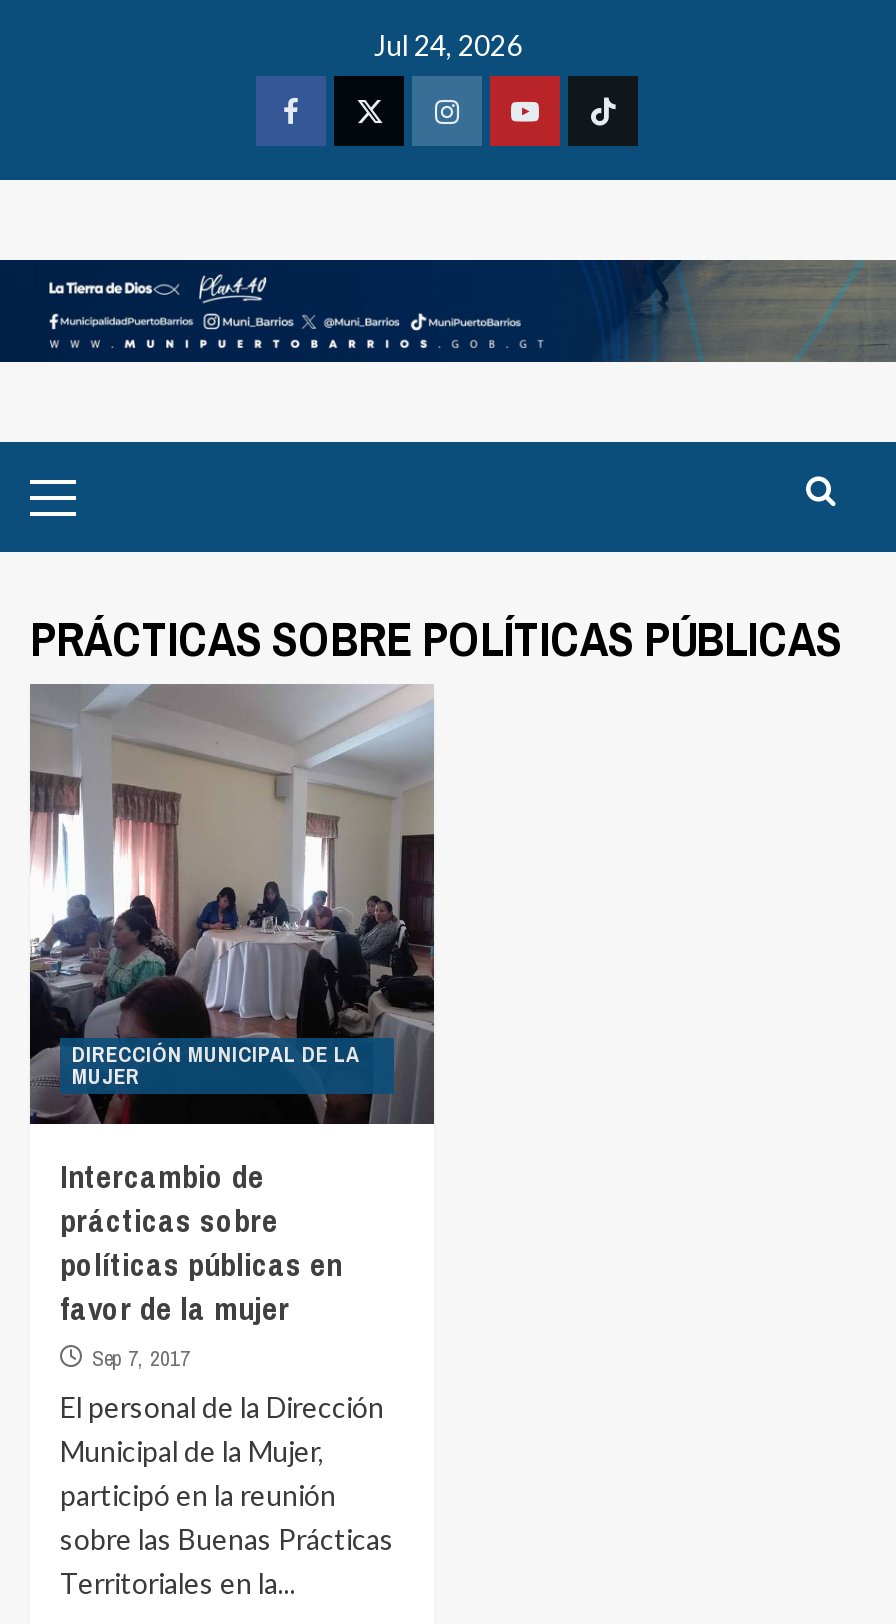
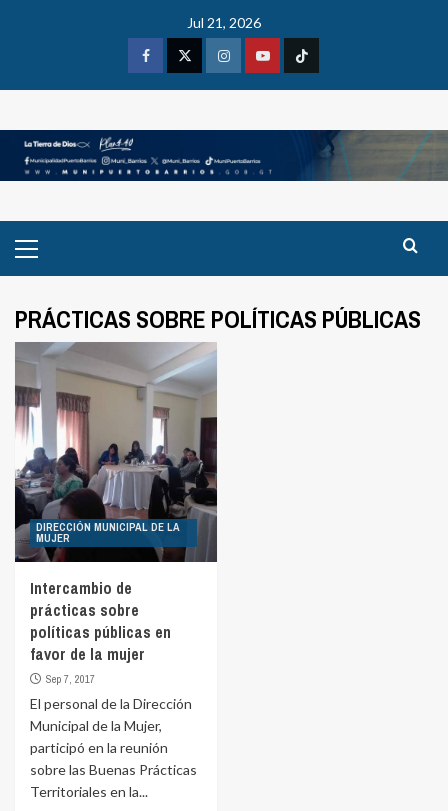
- Jul 24, 2026
+ Jul 21, 2026
